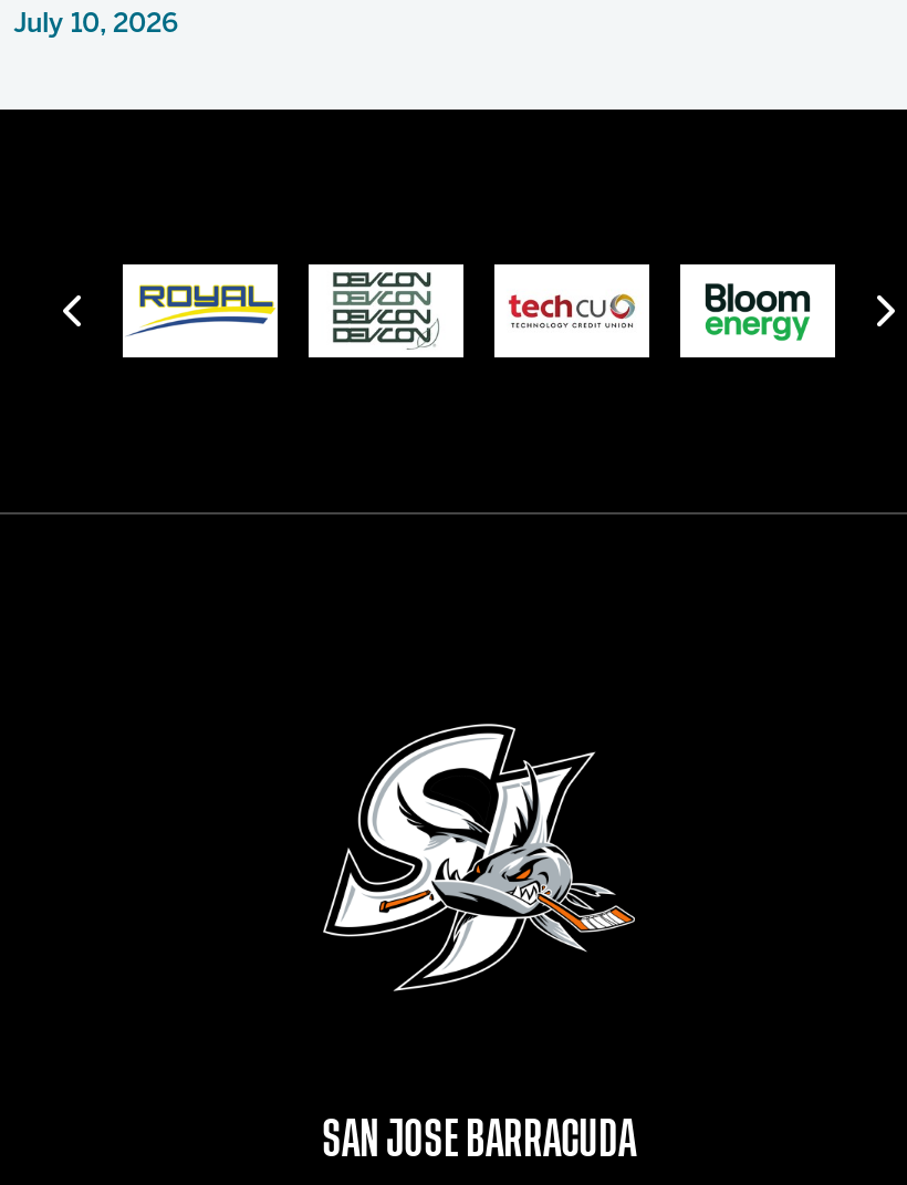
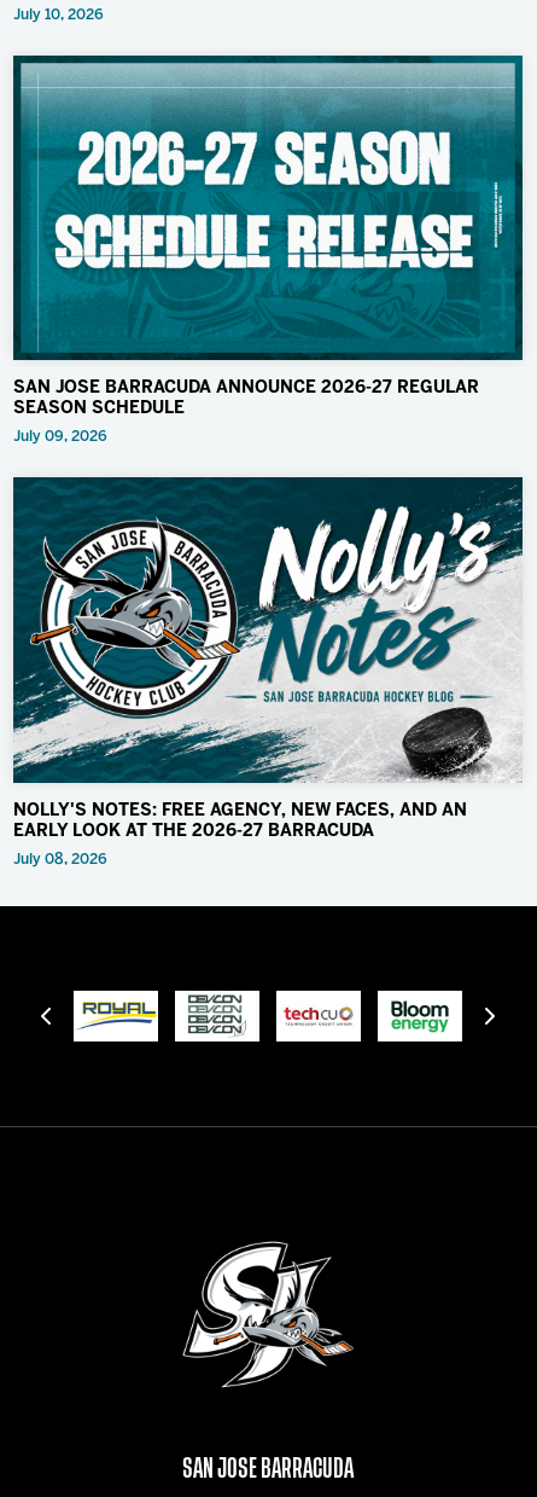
+ [image]
+ SAN JOSE BARRACUDA ANNOUNCE 2026-27 REGULAR
+ SEASON SCHEDULE
+ July 09, 2026

+ [image]
+ NOLLY'S NOTES: FREE AGENCY, NEW FACES, AND AN
+ EARLY LOOK AT THE 2026-27 BARRACUDA
+ July 08, 2026
